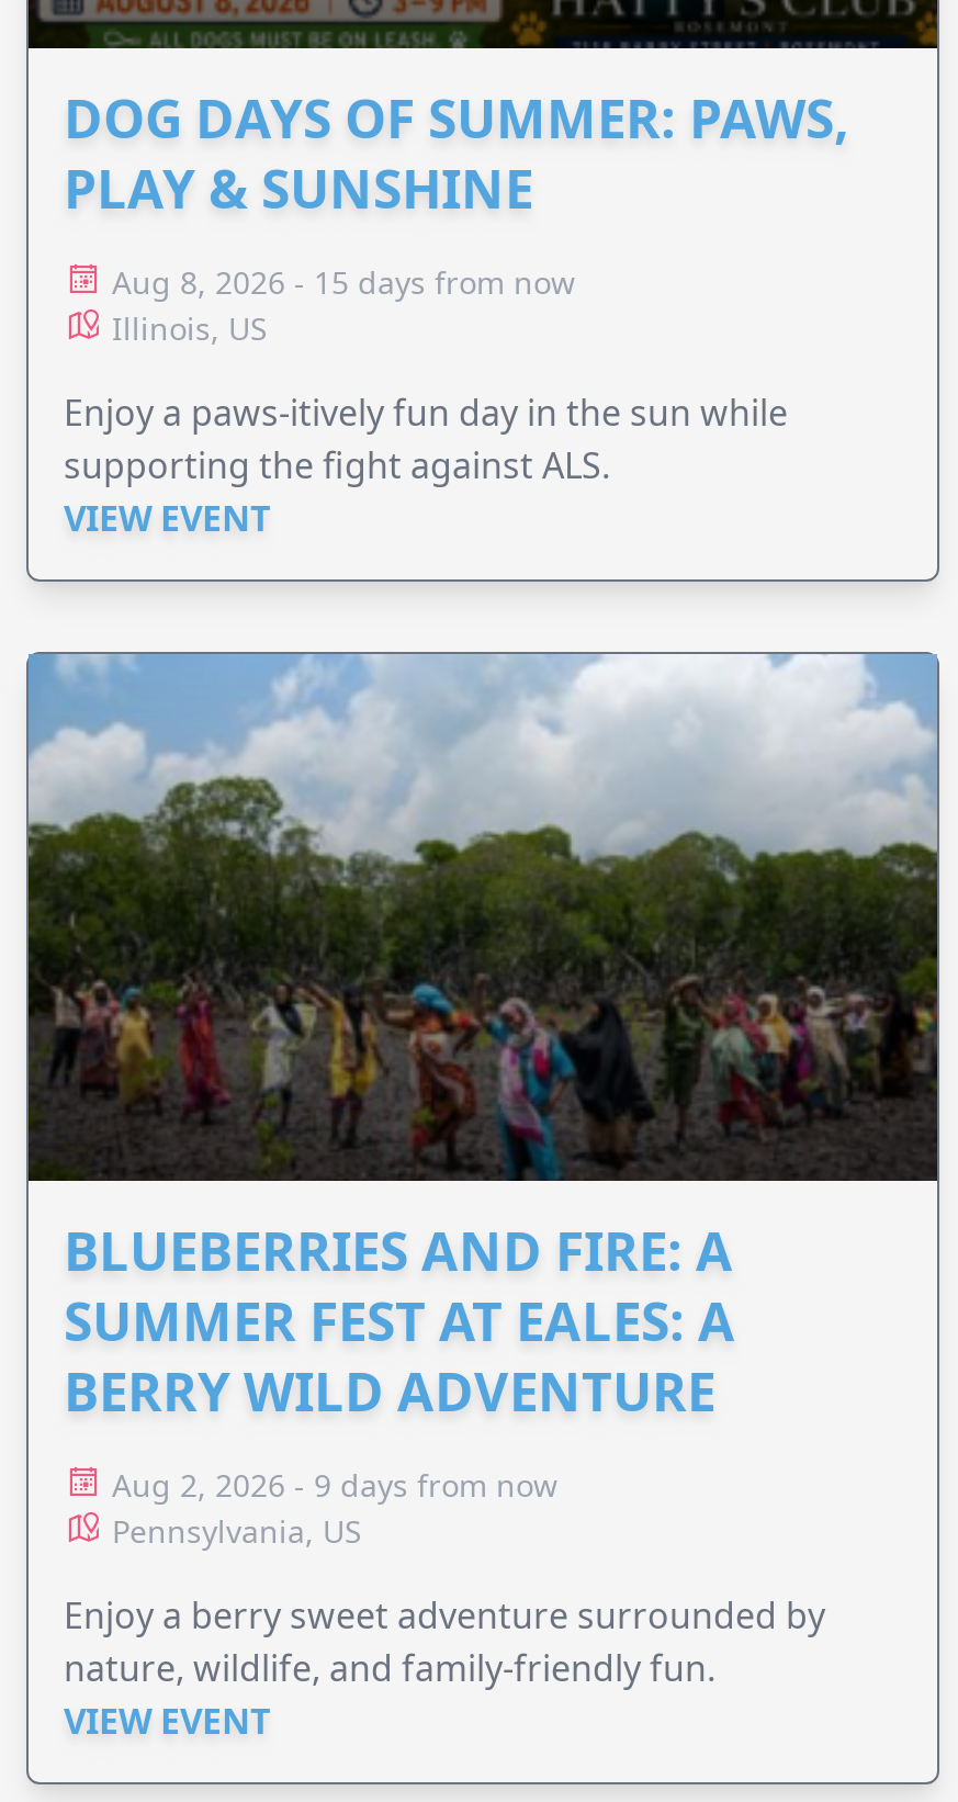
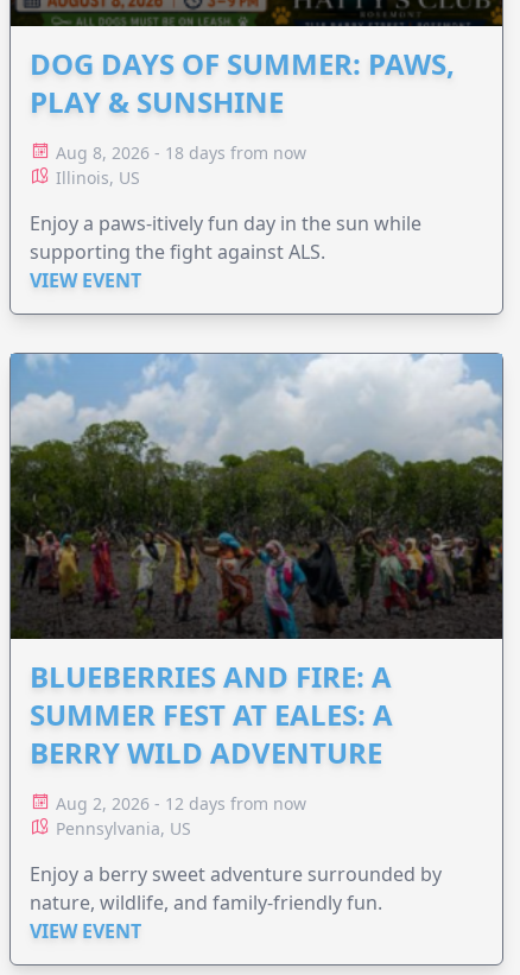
- Aug 8, 2026 - 15 days from now
+ Aug 8, 2026 - 18 days from now

- Aug 2, 2026 - 9 days from now
+ Aug 2, 2026 - 12 days from now
